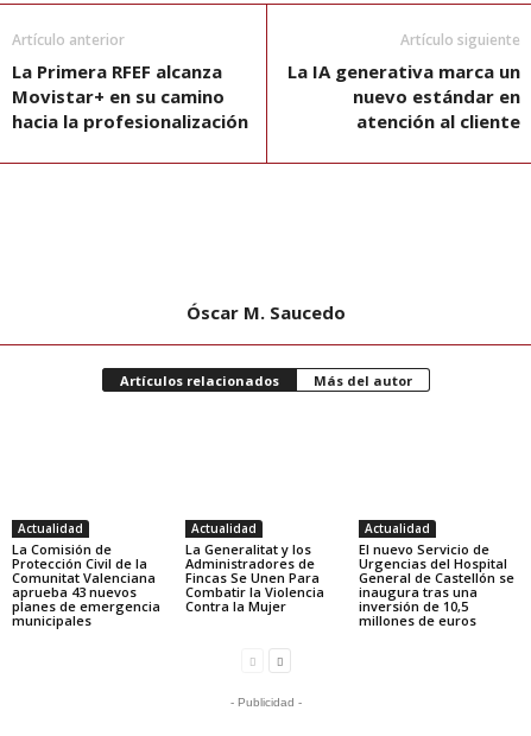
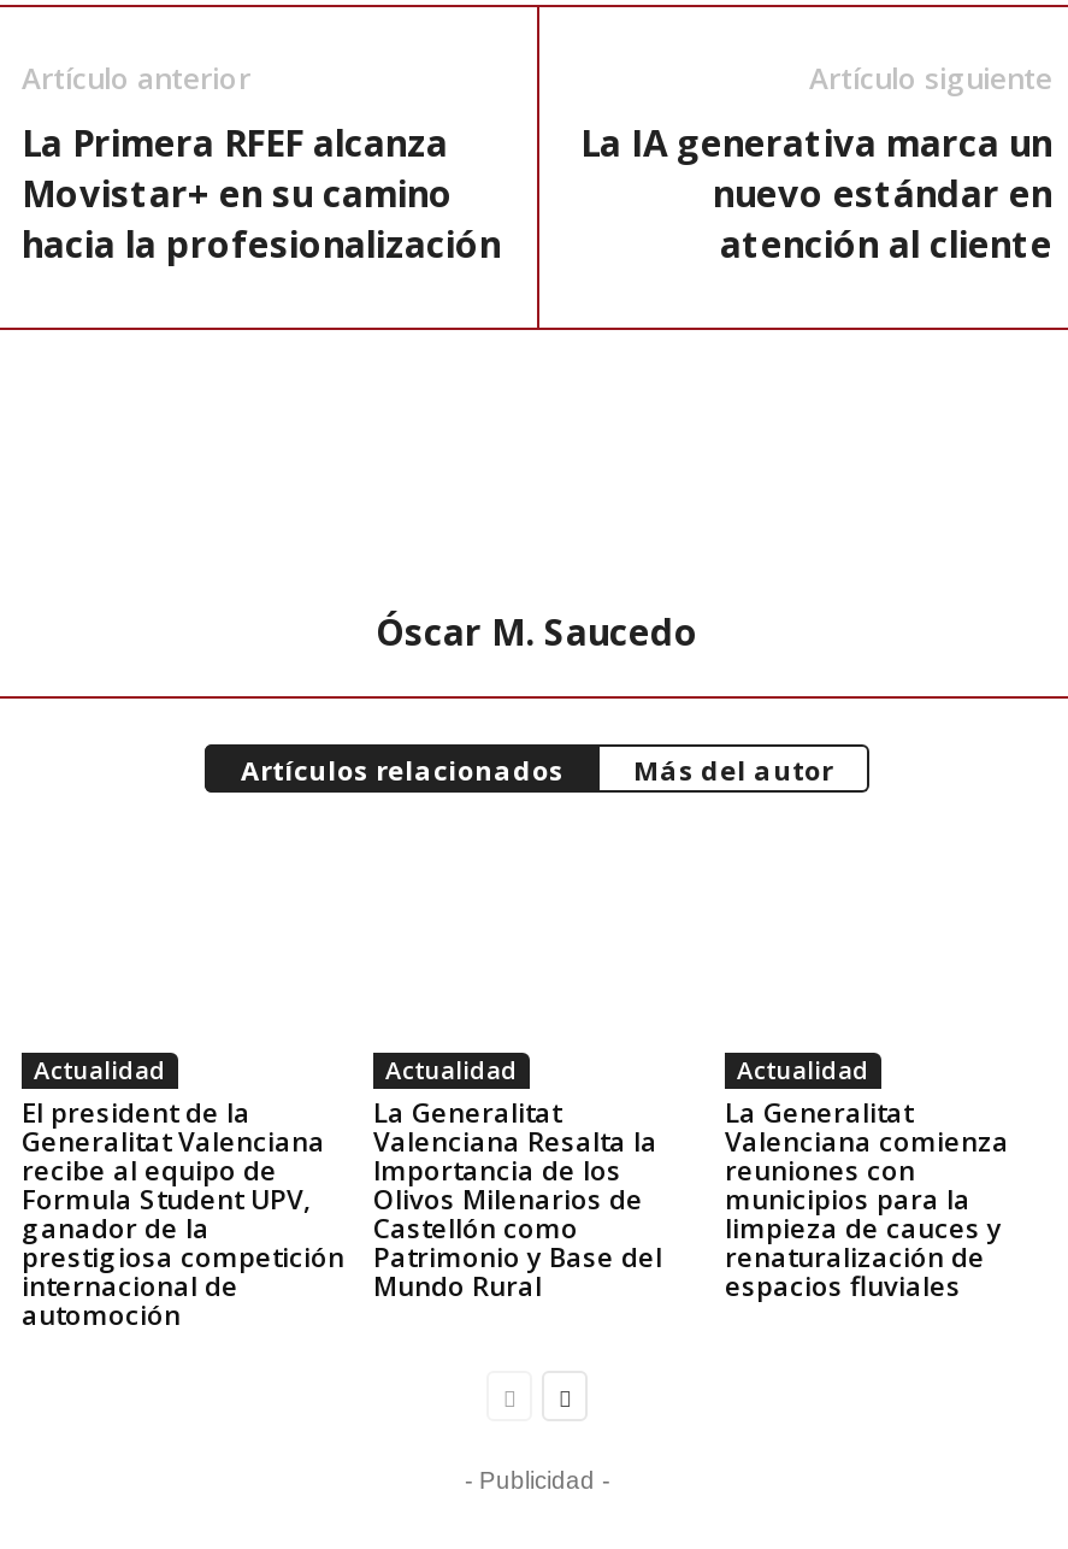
- La Comisión de
- Protección Civil de la
- Comunitat Valenciana
- aprueba 43 nuevos
- planes de emergencia
- municipales
+ El president de la
+ Generalitat Valenciana
+ recibe al equipo de
+ Formula Student UPV,
+ ganador de la
+ prestigiosa competición
+ internacional de
+ automoción

- La Generalitat y los
- Administradores de
- Fincas Se Unen Para
- Combatir la Violencia
- Contra la Mujer
+ La Generalitat
+ Valenciana Resalta la
+ Importancia de los
+ Olivos Milenarios de
+ Castellón como
+ Patrimonio y Base del
+ Mundo Rural

- El nuevo Servicio de
- Urgencias del Hospital
- General de Castellón se
- inaugura tras una
- inversión de 10,5
- millones de euros
+ La Generalitat
+ Valenciana comienza
+ reuniones con
+ municipios para la
+ limpieza de cauces y
+ renaturalización de
+ espacios fluviales
